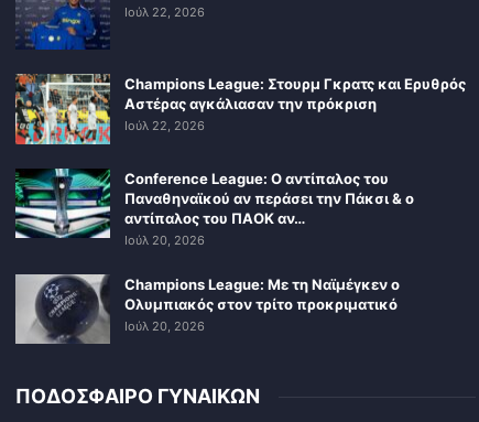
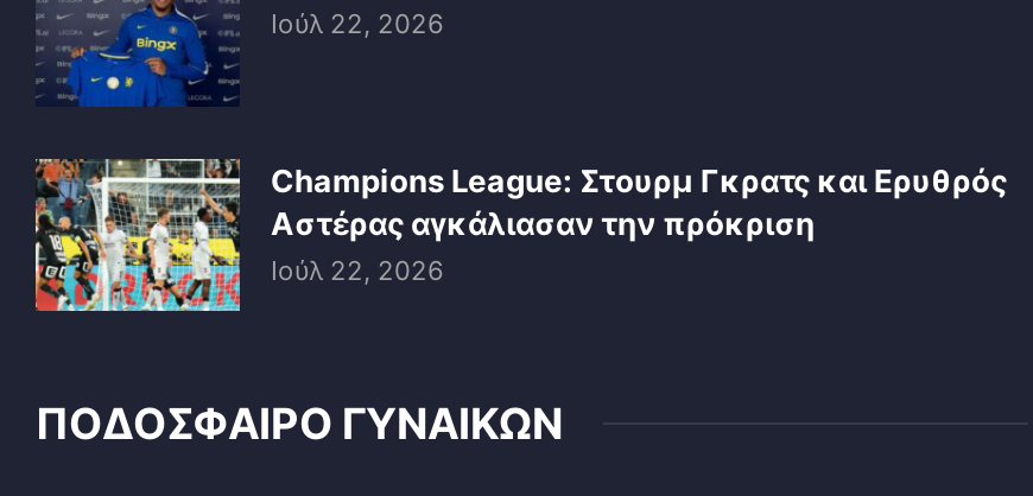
- [image]
- Conference League: Ο αντίπαλος του
- Παναθηναϊκού αν περάσει την Πάκσι & ο
- αντίπαλος του ΠΑΟΚ αν…
- Ιούλ 20, 2026
- Champions League: Με τη Ναϊμέγκεν ο
- Ολυμπιακός στον τρίτο προκριματικό
- Ιούλ 20, 2026

- [image]
